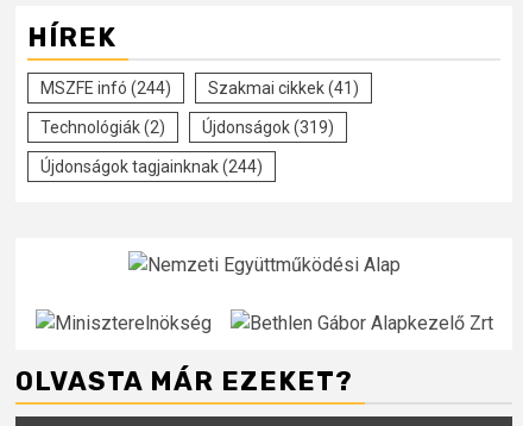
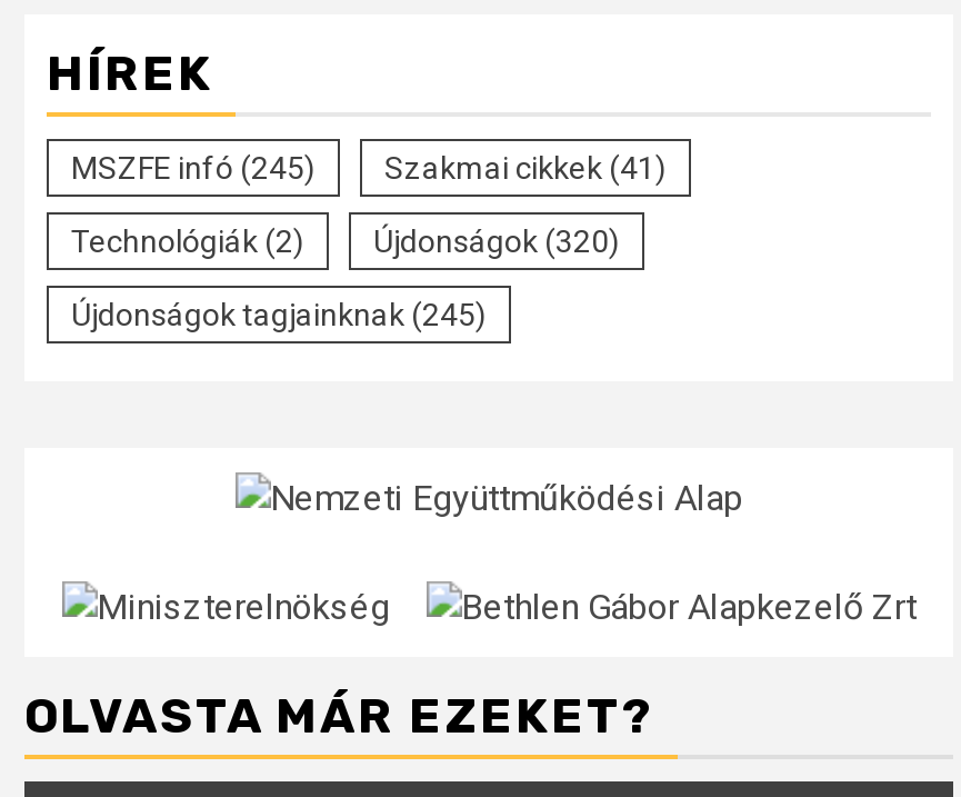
- MSZFE infó (244) Szakmai cikkek (41)
+ MSZFE infó (245) Szakmai cikkek (41)

- Technológiák (2) Újdonságok (319)
+ Technológiák (2) Újdonságok (320)

- Újdonságok tagjainknak (244)
+ Újdonságok tagjainknak (245)
